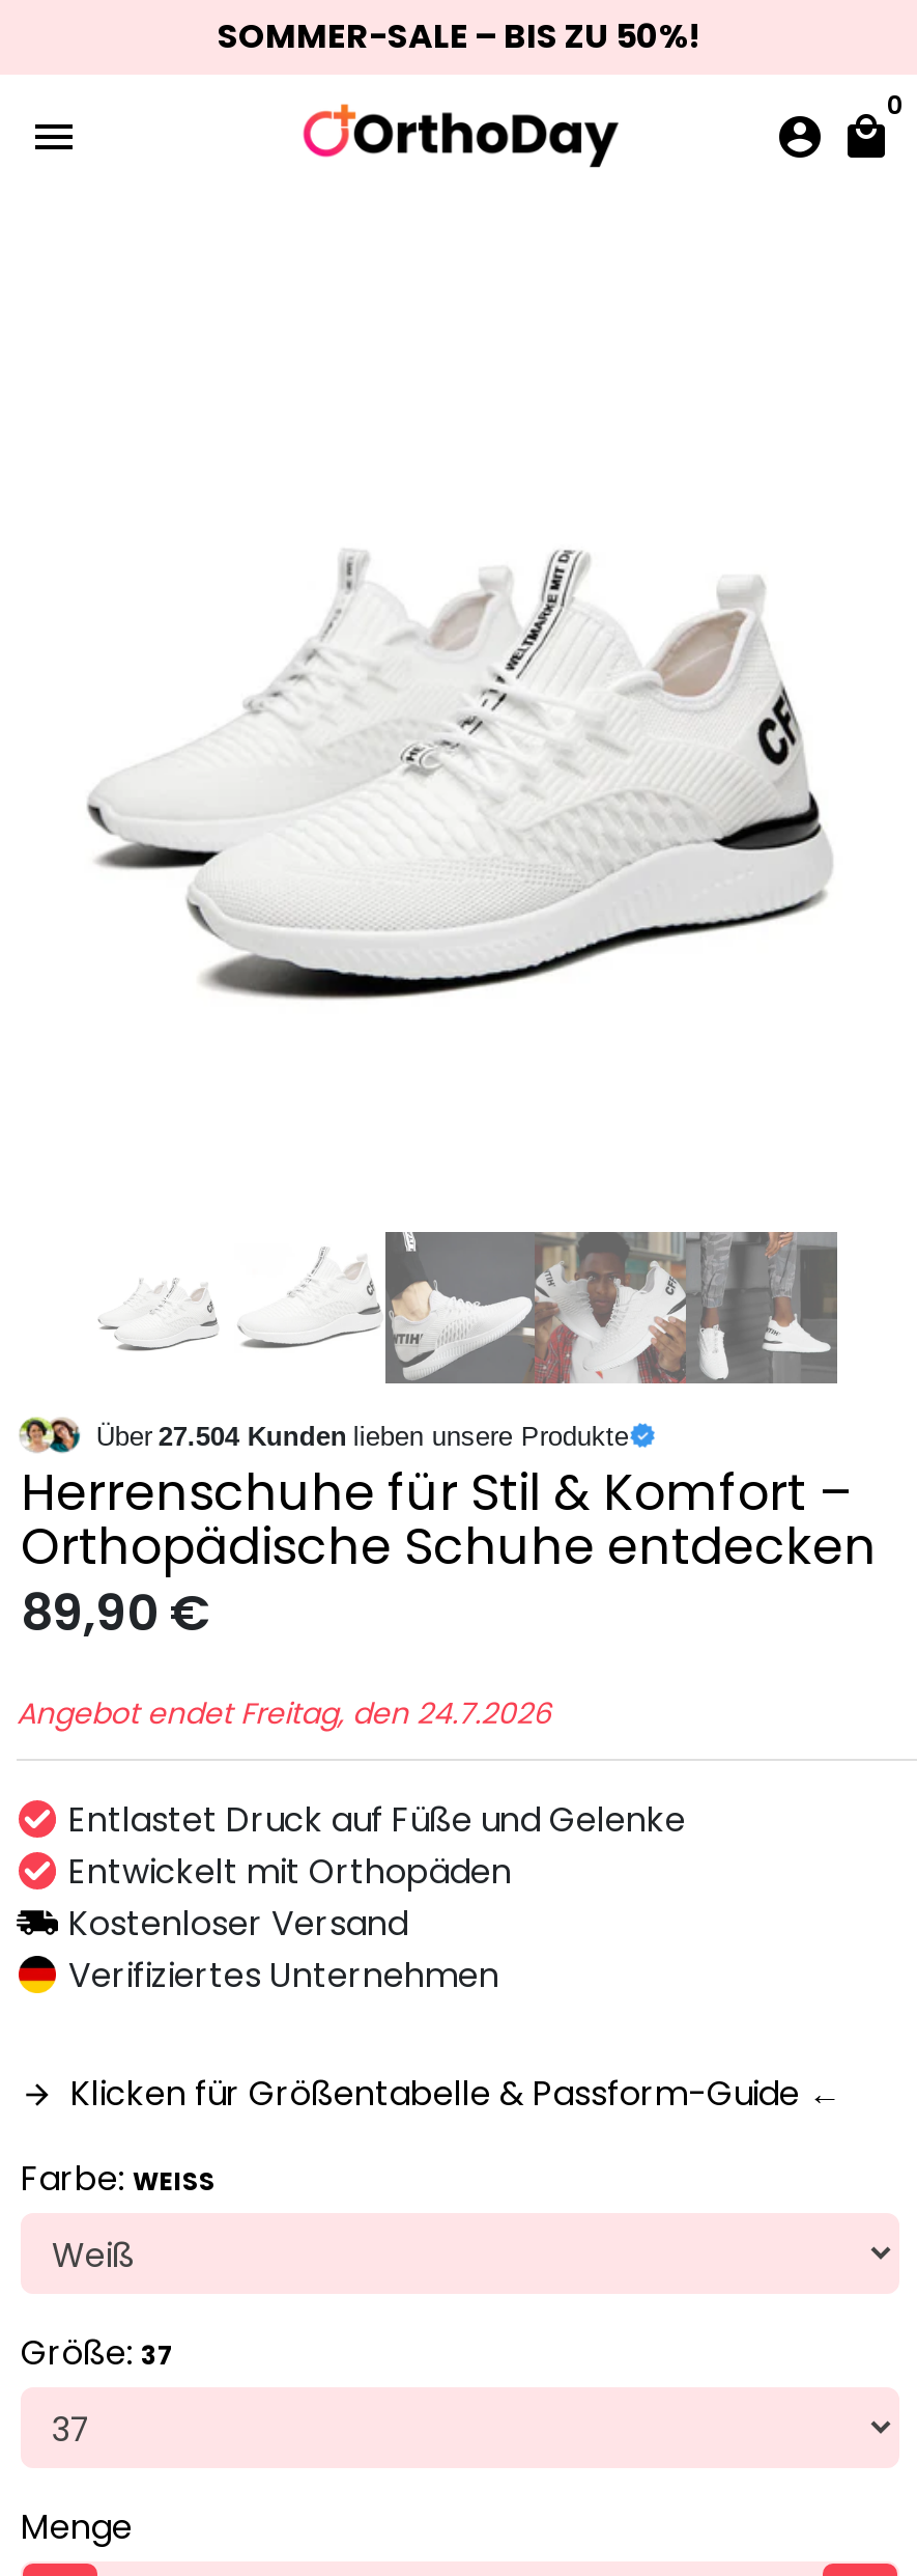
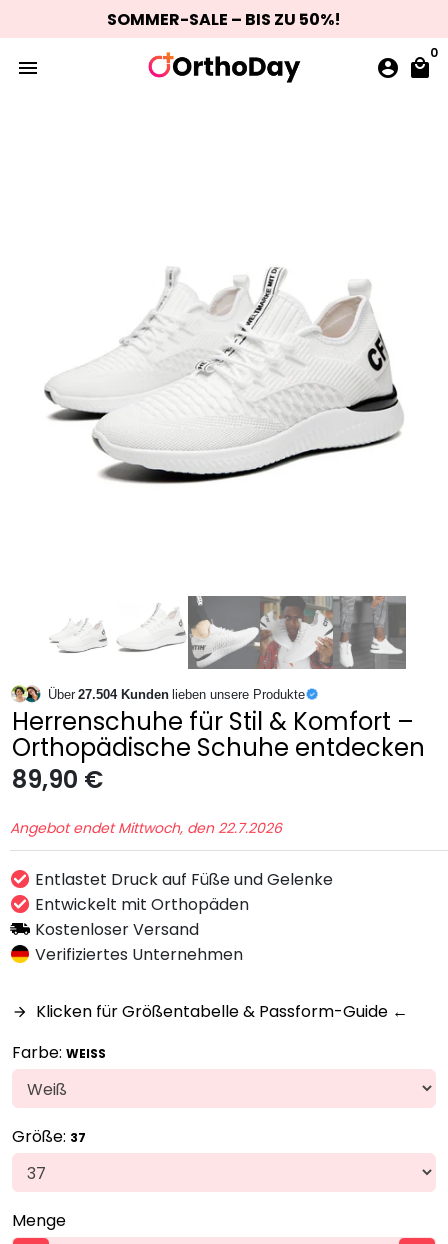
- Angebot endet Freitag, den 24.7.2026
+ Angebot endet Mittwoch, den 22.7.2026
